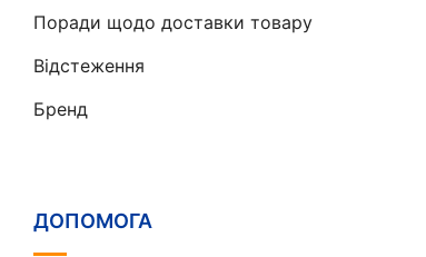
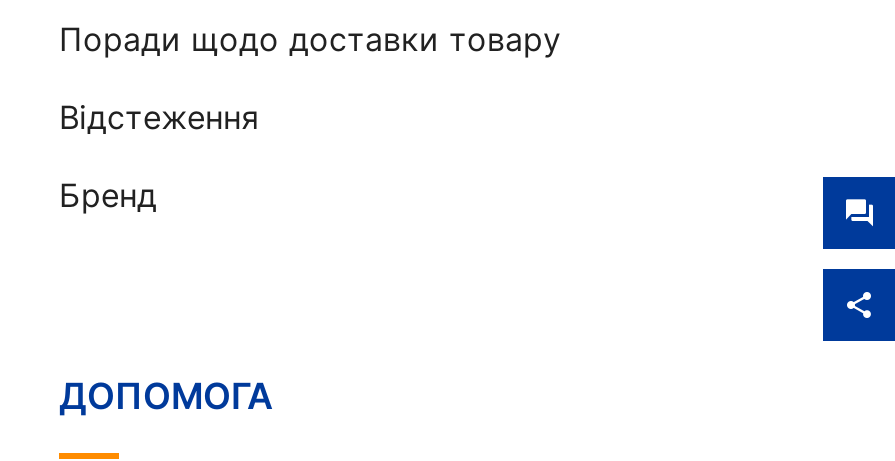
+ [image]

+ [image]
